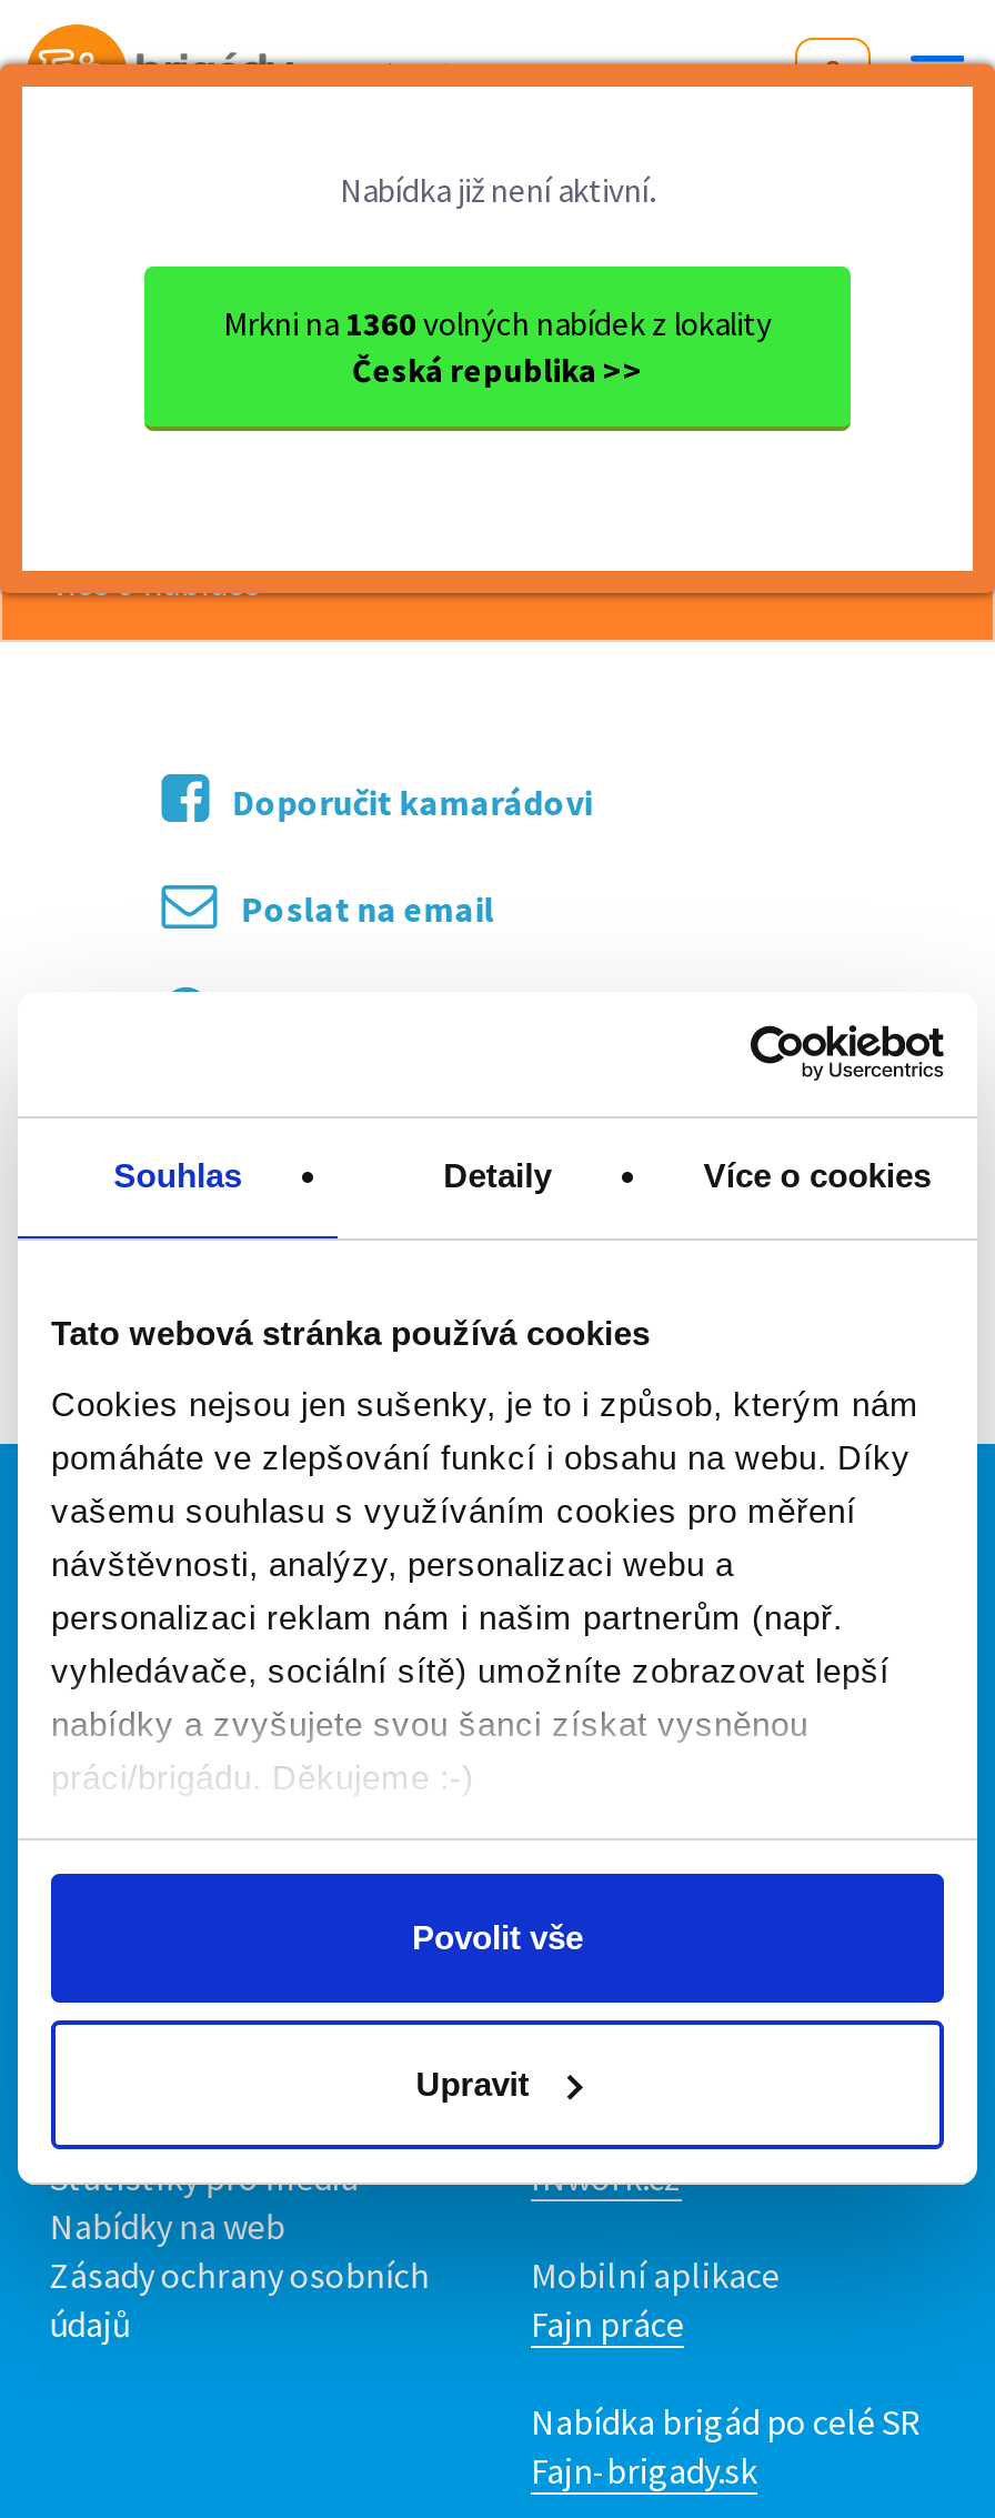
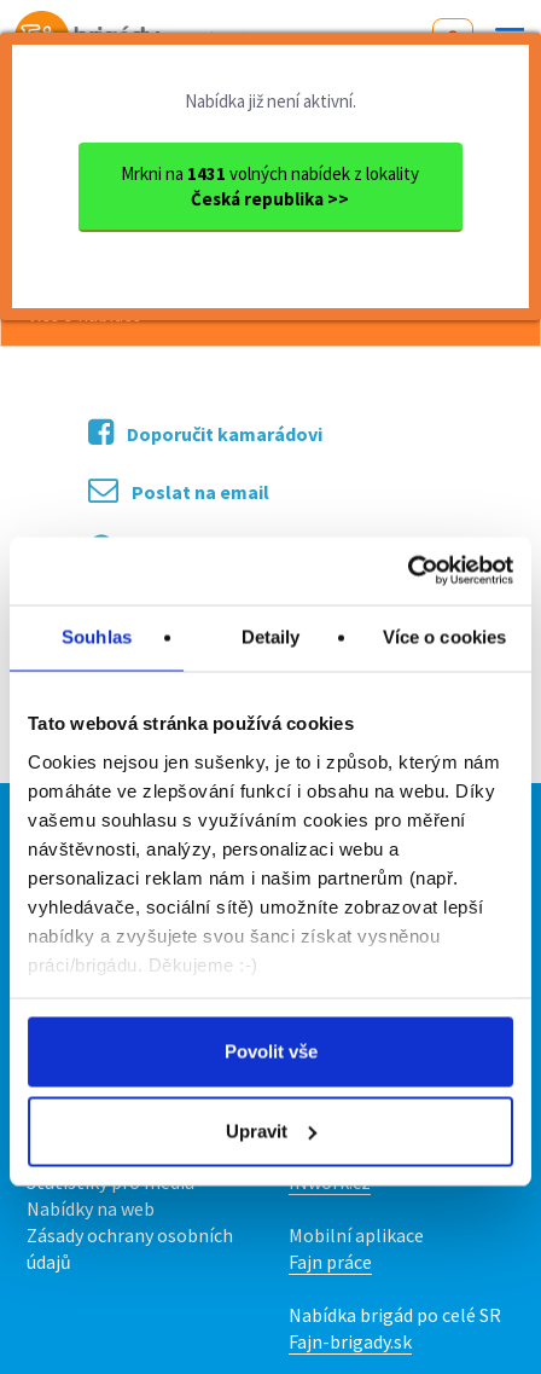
- Mrkni na 1360 volných nabídek z lokality
+ Mrkni na 1431 volných nabídek z lokality
